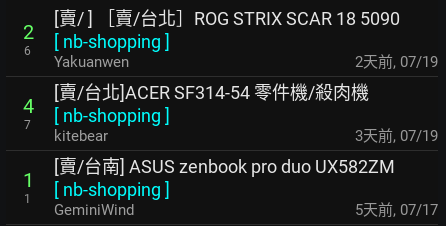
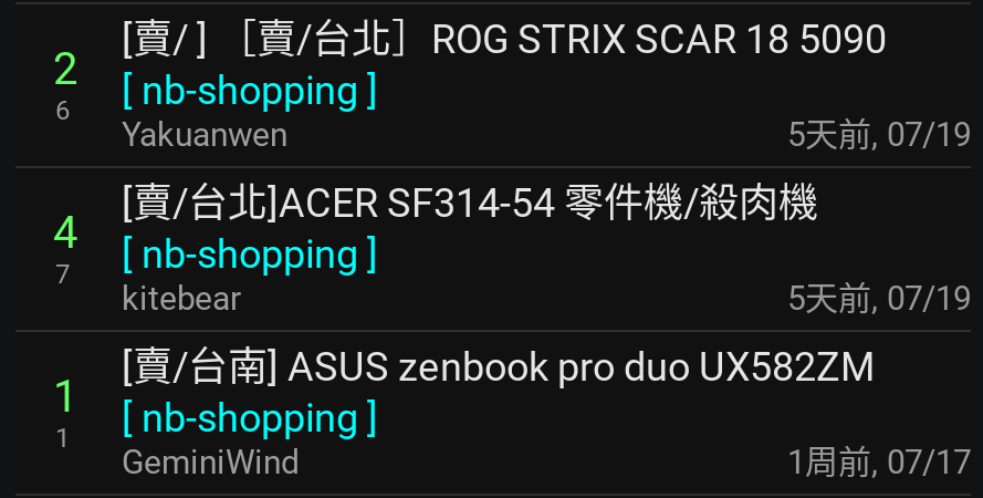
- 2天前, 07/19
+ 5天前, 07/19

- 3天前, 07/19
+ 5天前, 07/19

- 5天前, 07/17
+ 1周前, 07/17
